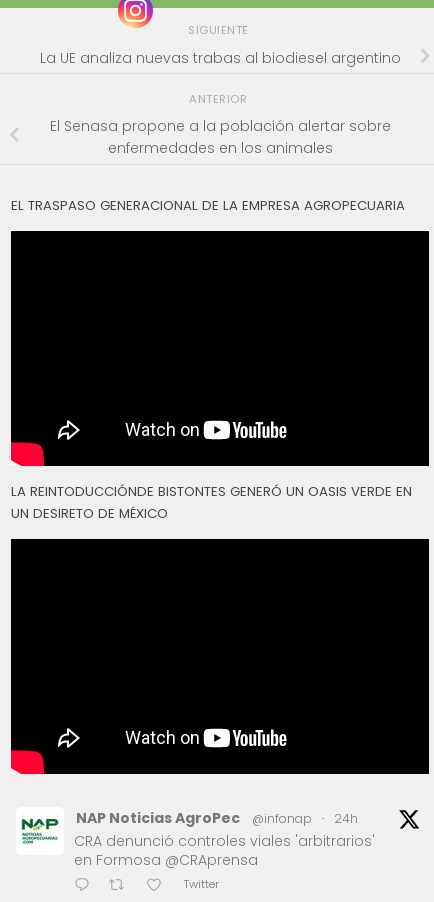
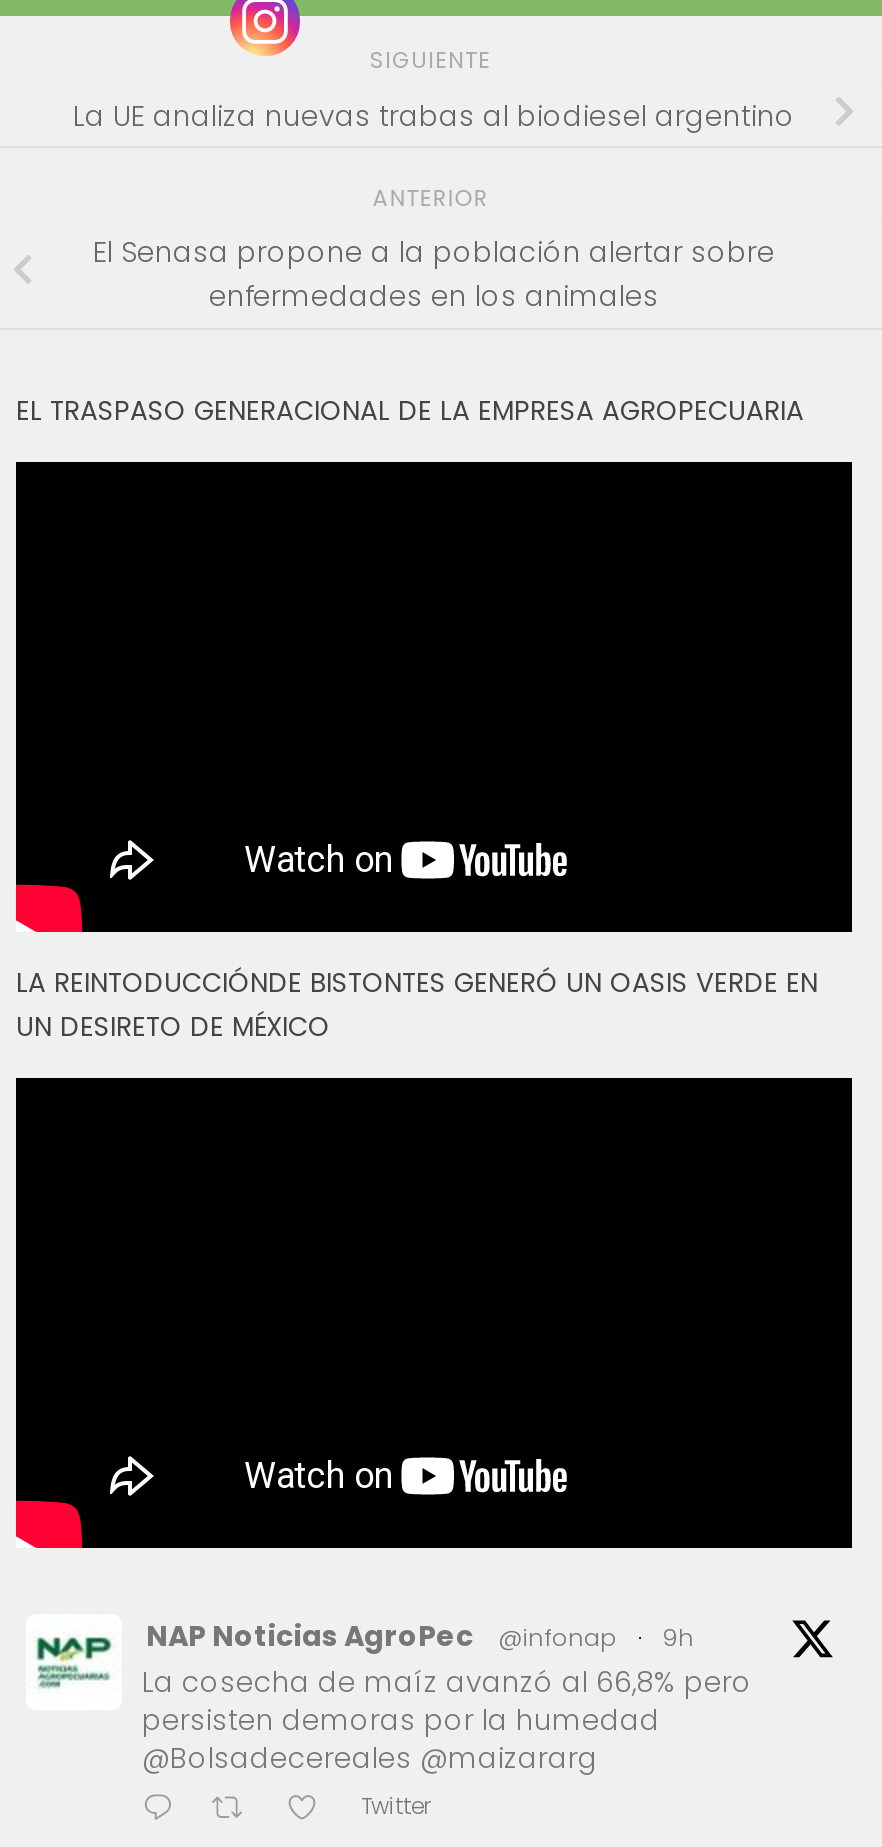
- 24h
- CRA denunció controles viales 'arbitrarios'
- en Formosa @CRAprensa
+ 9h
+ La cosecha de maíz avanzó al 66,8% pero
+ persisten demoras por la humedad
+ @Bolsadecereales @maizararg
